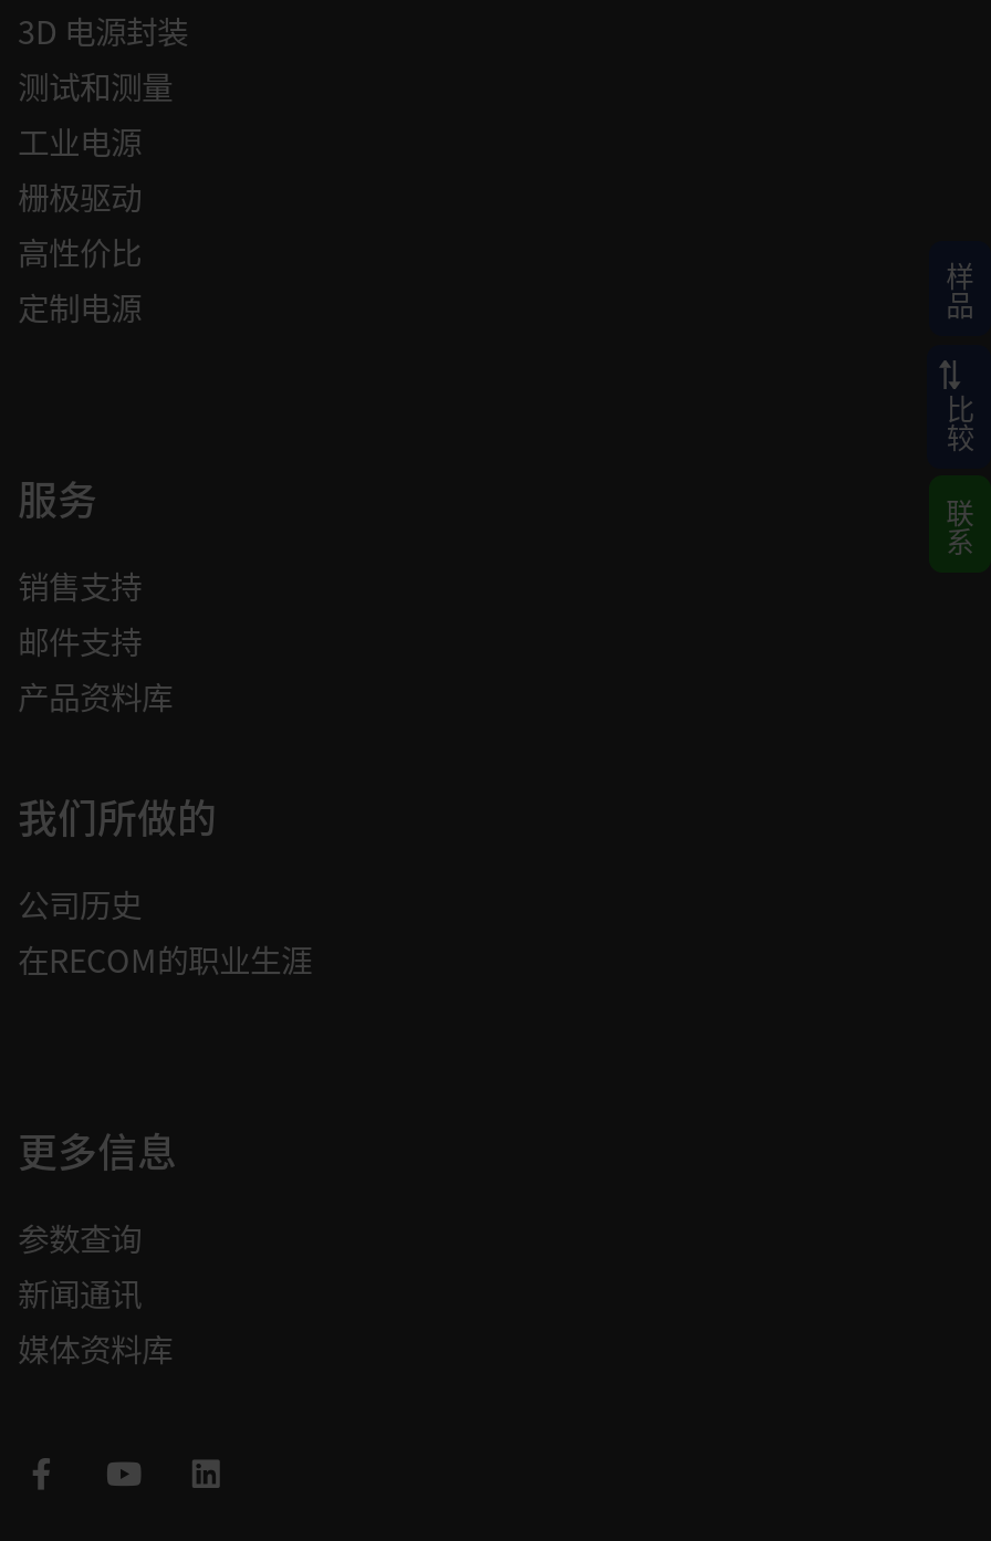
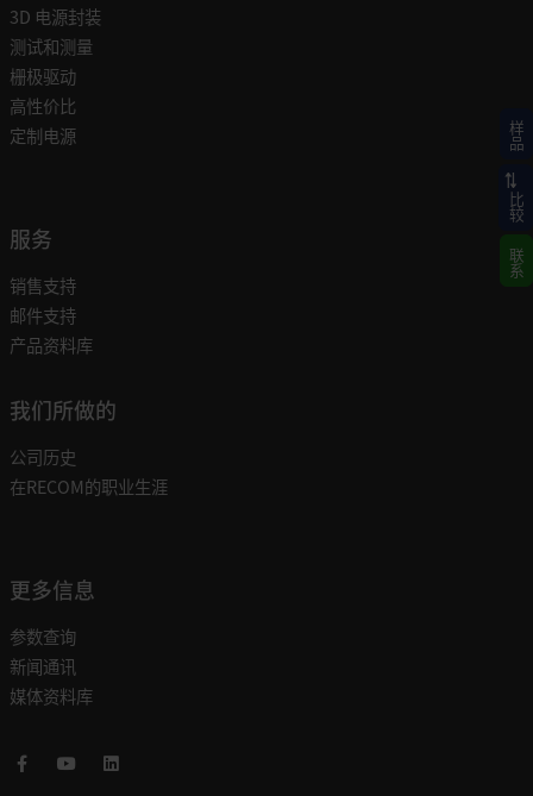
- 工业电源
